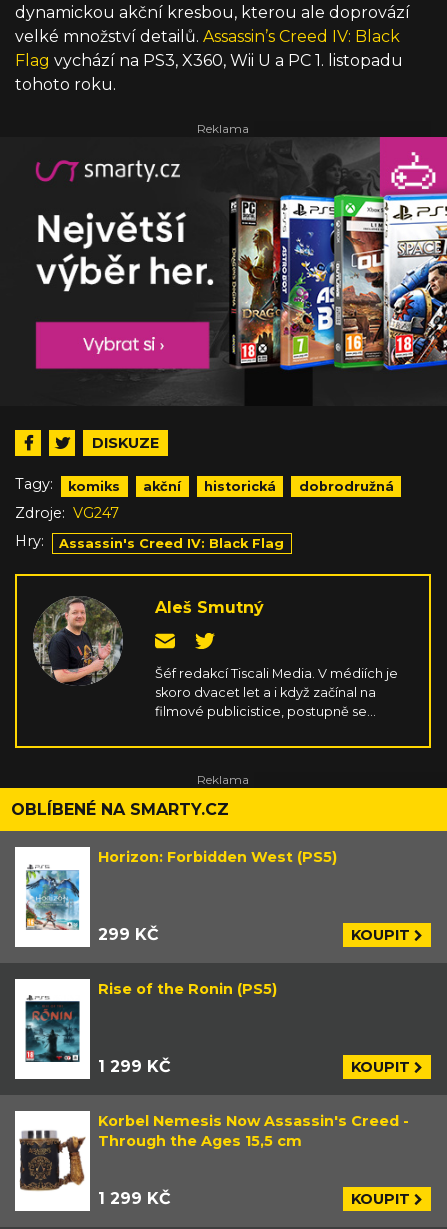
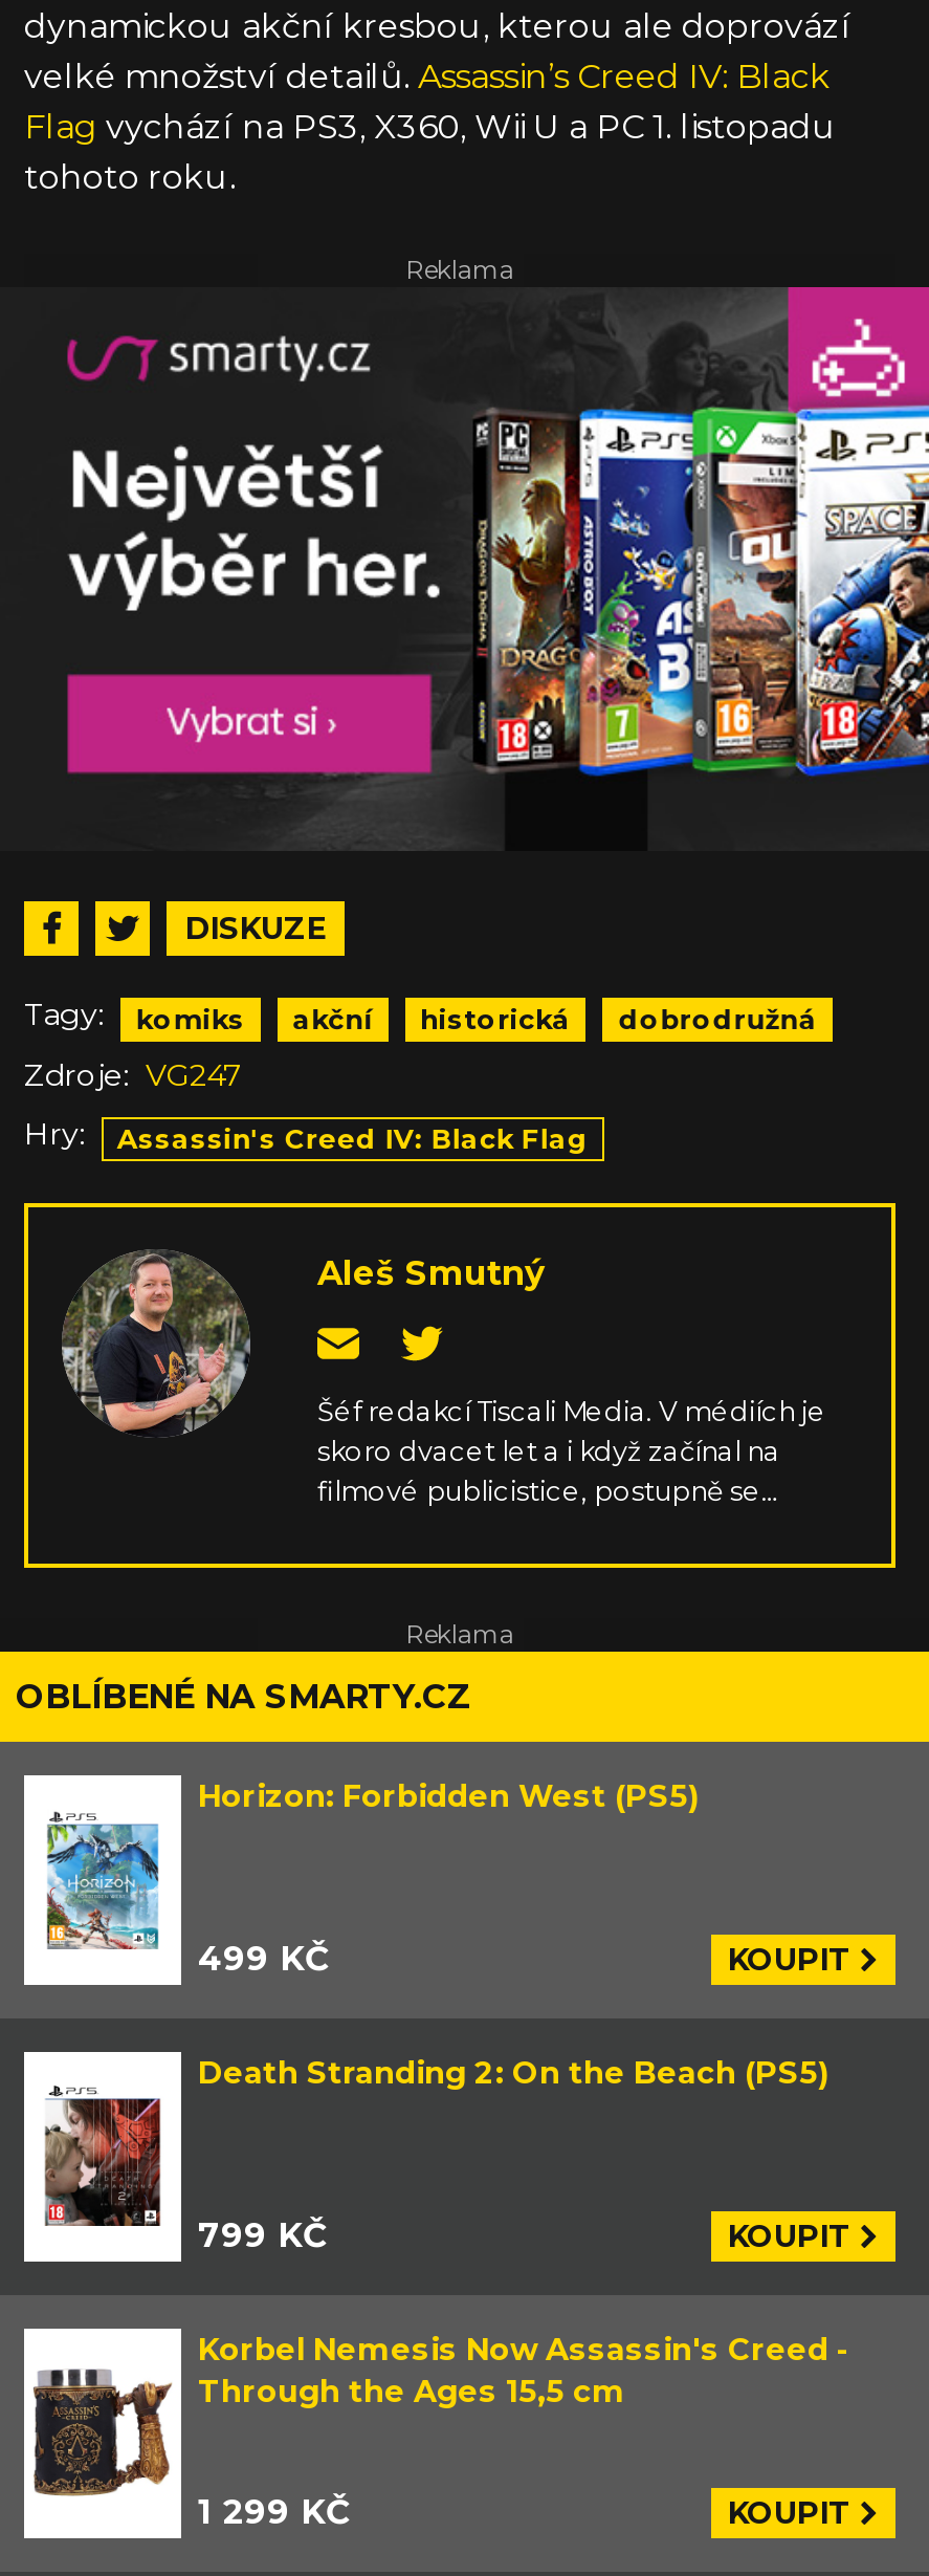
- 299 KČ
+ 499 KČ

- Rise of the Ronin (PS5)
+ Death Stranding 2: On the Beach (PS5)

- [image]
- 1 299 KČ
+ [image]
+ 799 KČ
